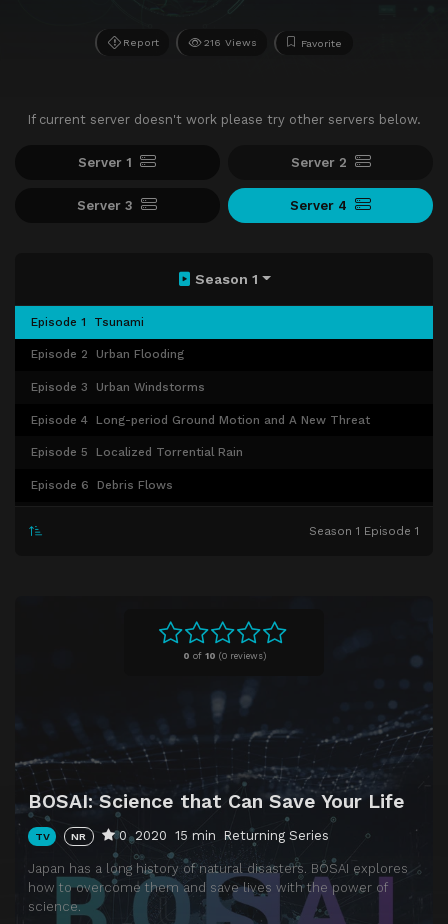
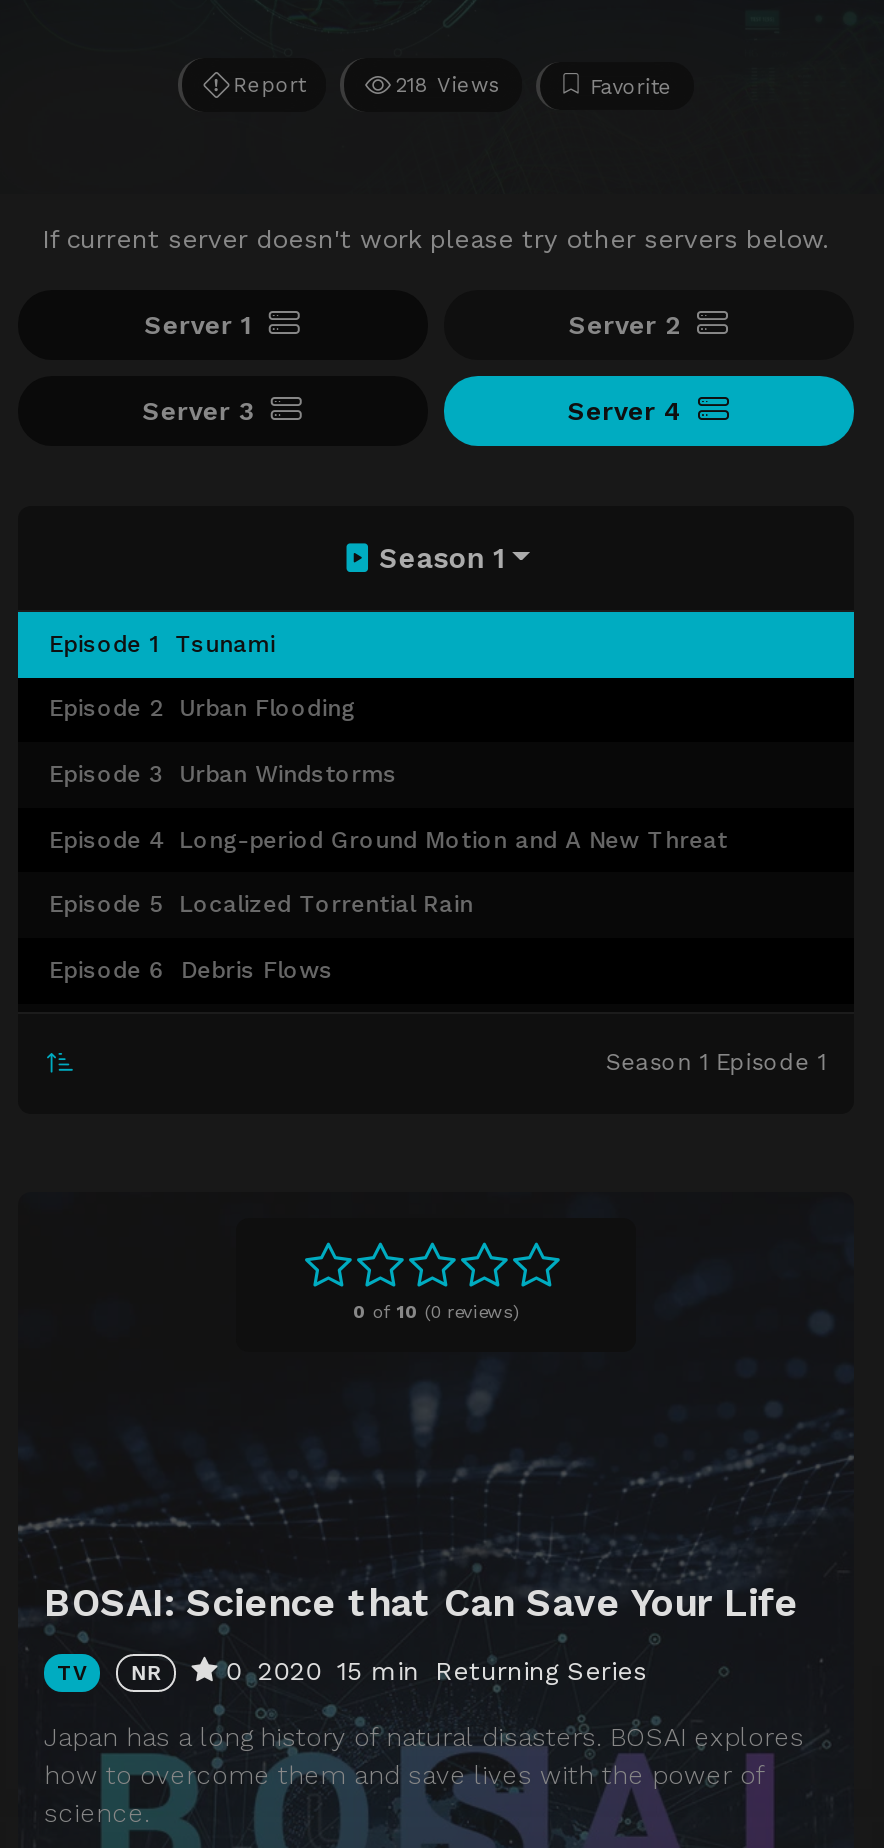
- 216 Views
+ 218 Views
